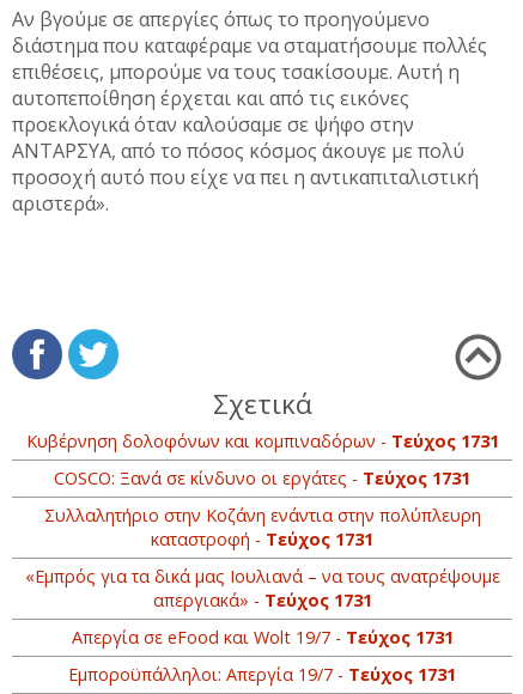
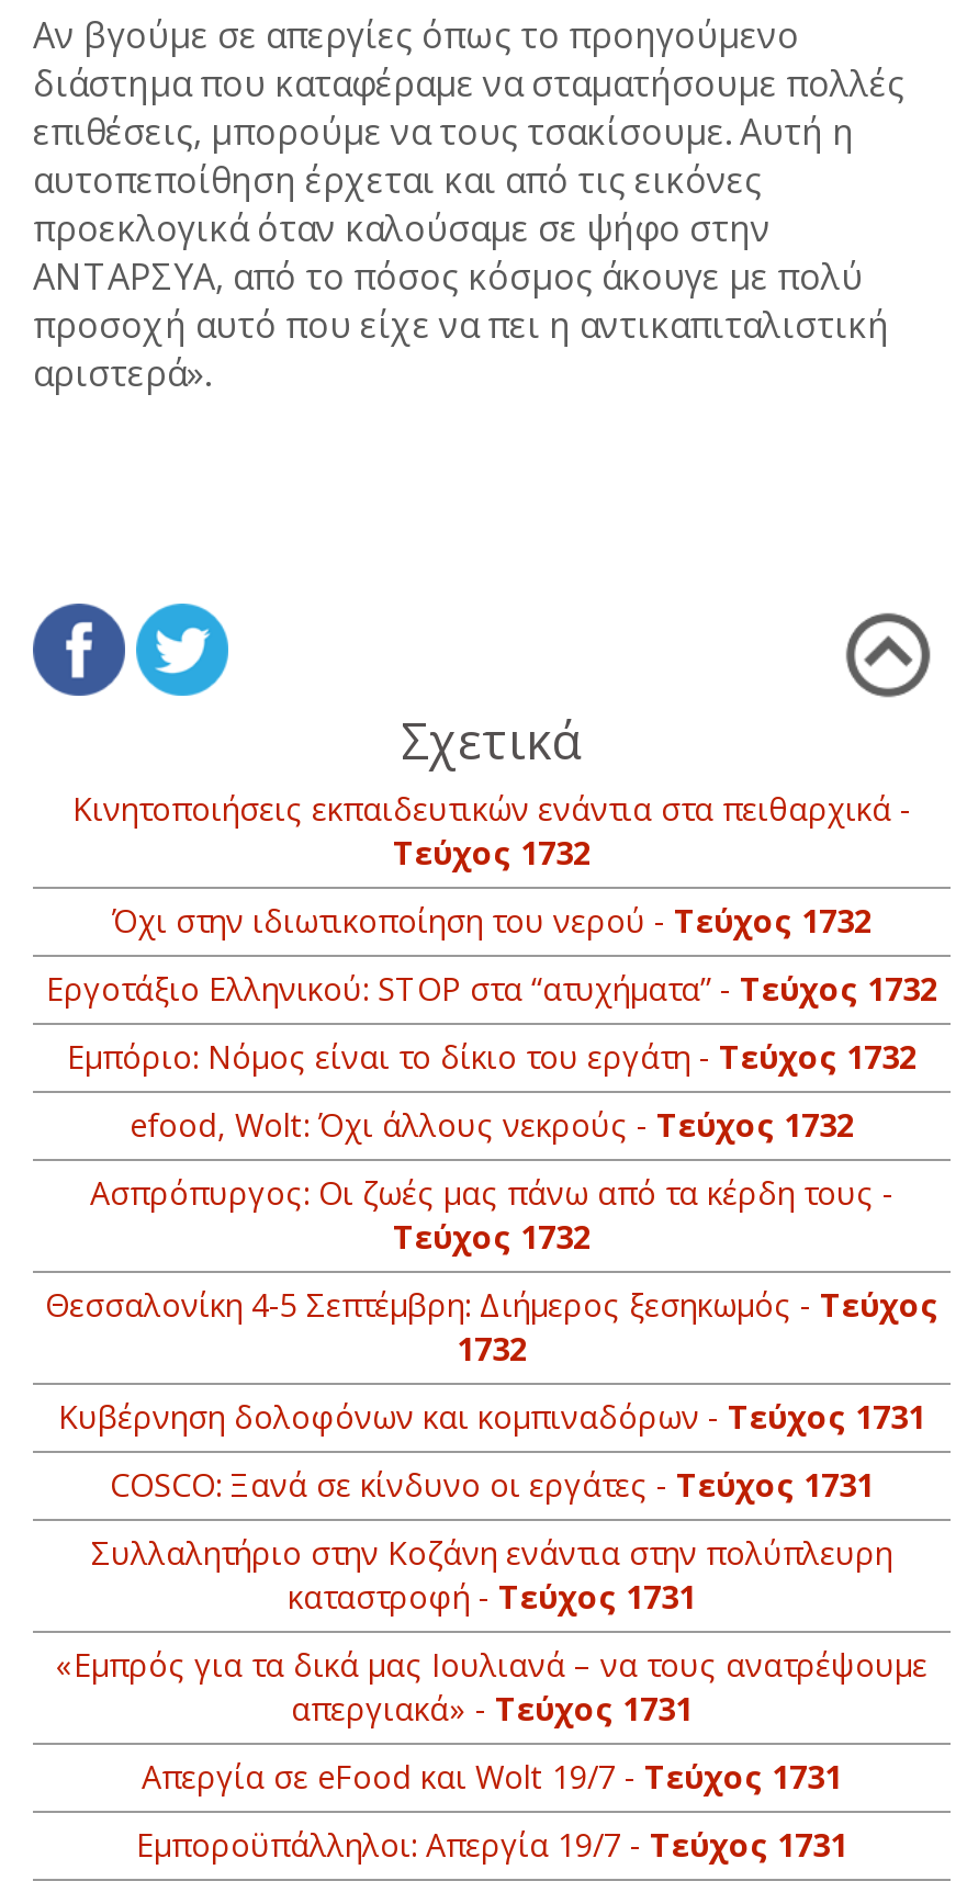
+ Κινητοποιήσεις εκπαιδευτικών ενάντια στα πειθαρχικά -
+ Τεύχος 1732
+ Όχι στην ιδιωτικοποίηση του νερού - Τεύχος 1732
+ Εργοτάξιο Ελληνικού: STOP στα “ατυχήματα” - Τεύχος 1732
+ Εμπόριο: Νόμος είναι το δίκιο του εργάτη - Τεύχος 1732
+ efood, Wolt: Όχι άλλους νεκρούς - Τεύχος 1732
+ Ασπρόπυργος: Οι ζωές μας πάνω από τα κέρδη τους -
+ Τεύχος 1732
+ Θεσσαλονίκη 4-5 Σεπτέμβρη: Διήμερος ξεσηκωμός - Τεύχος
+ 1732
